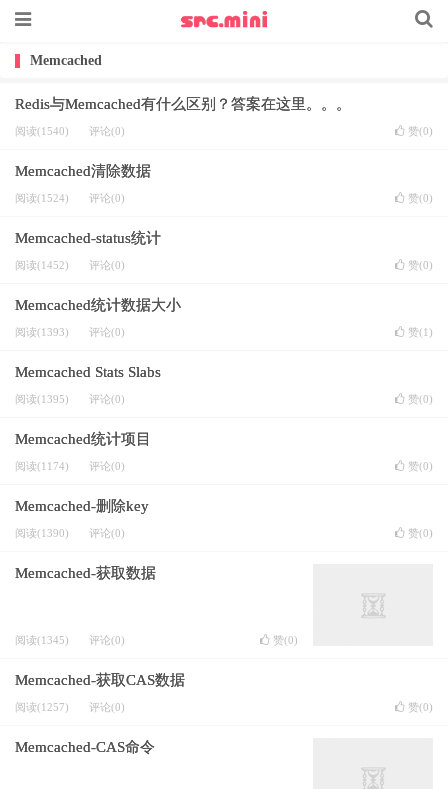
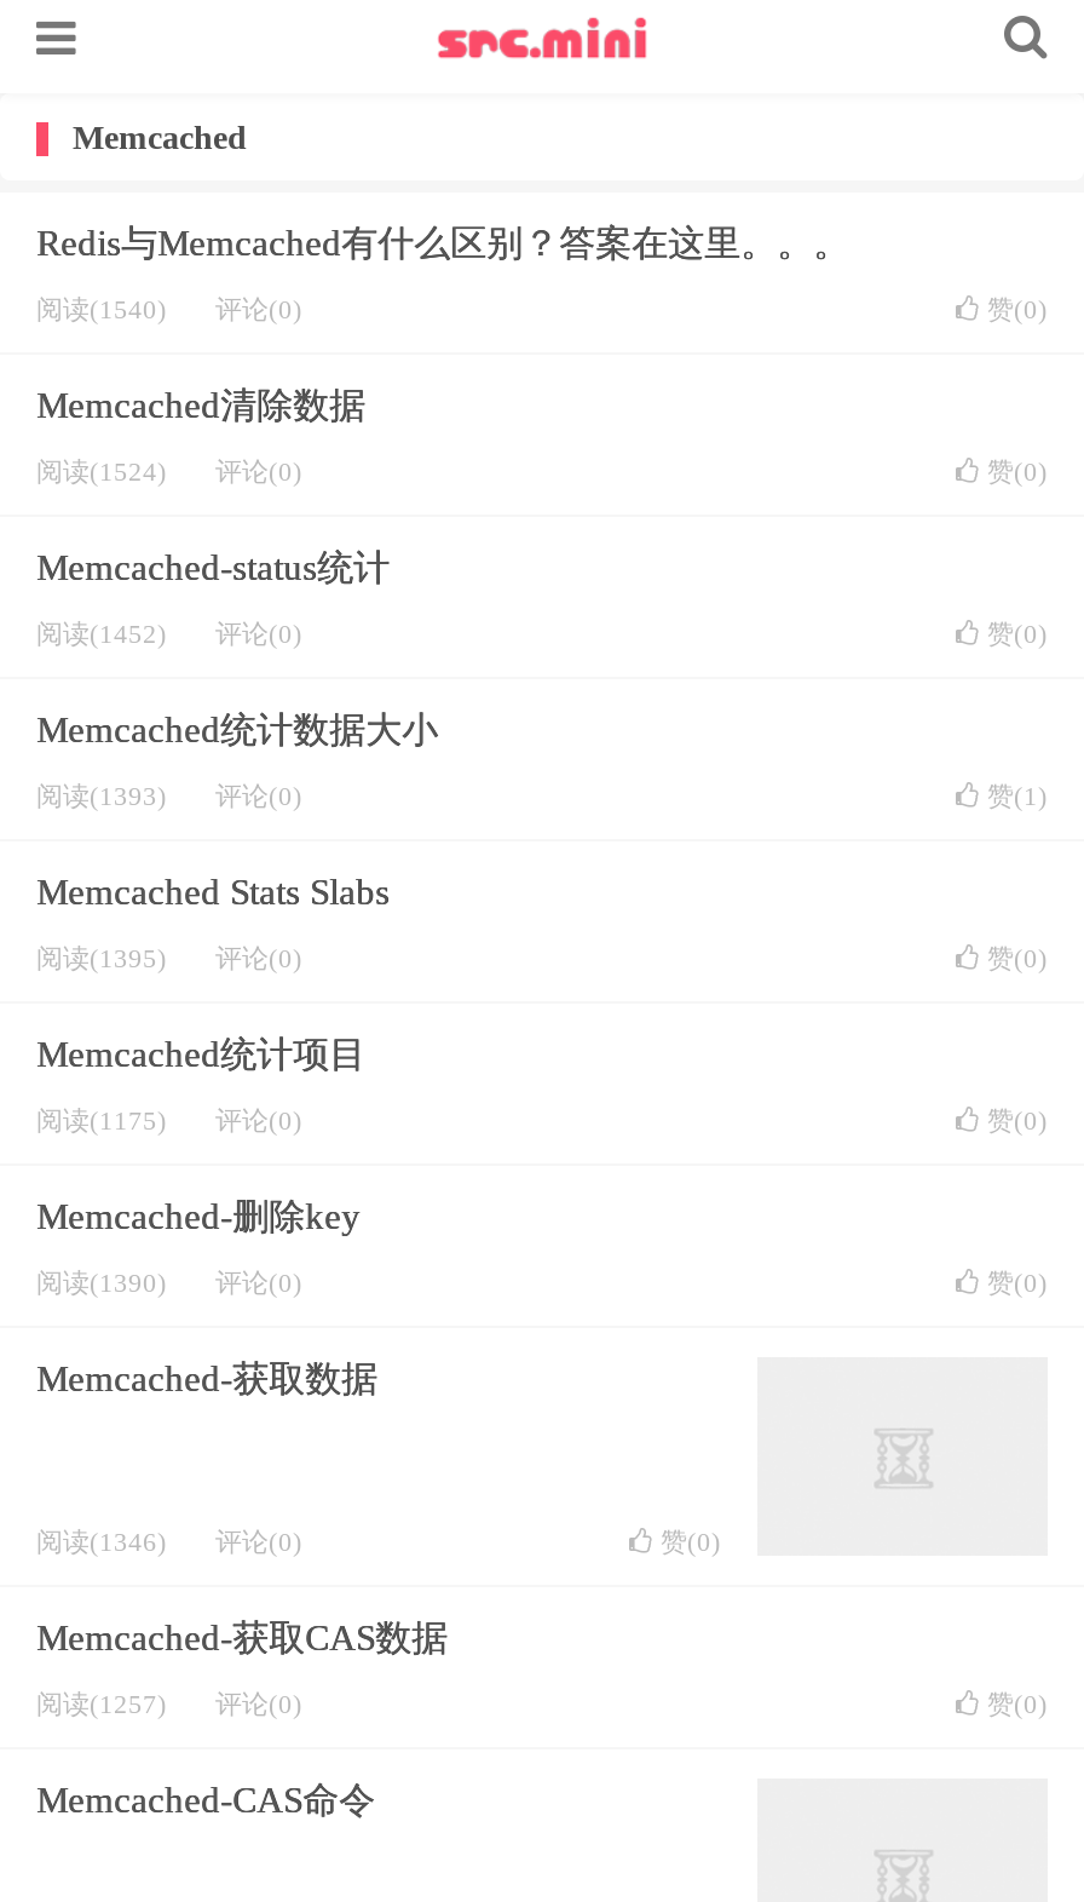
- 阅读(1174) 评论(0)
+ 阅读(1175) 评论(0)

- 阅读(1345) 评论(0)
+ 阅读(1346) 评论(0)
